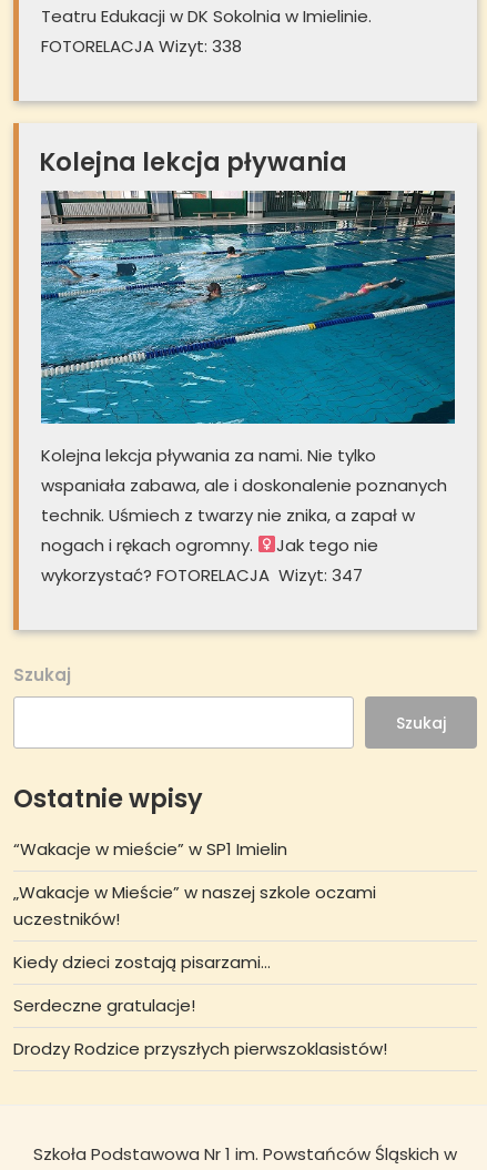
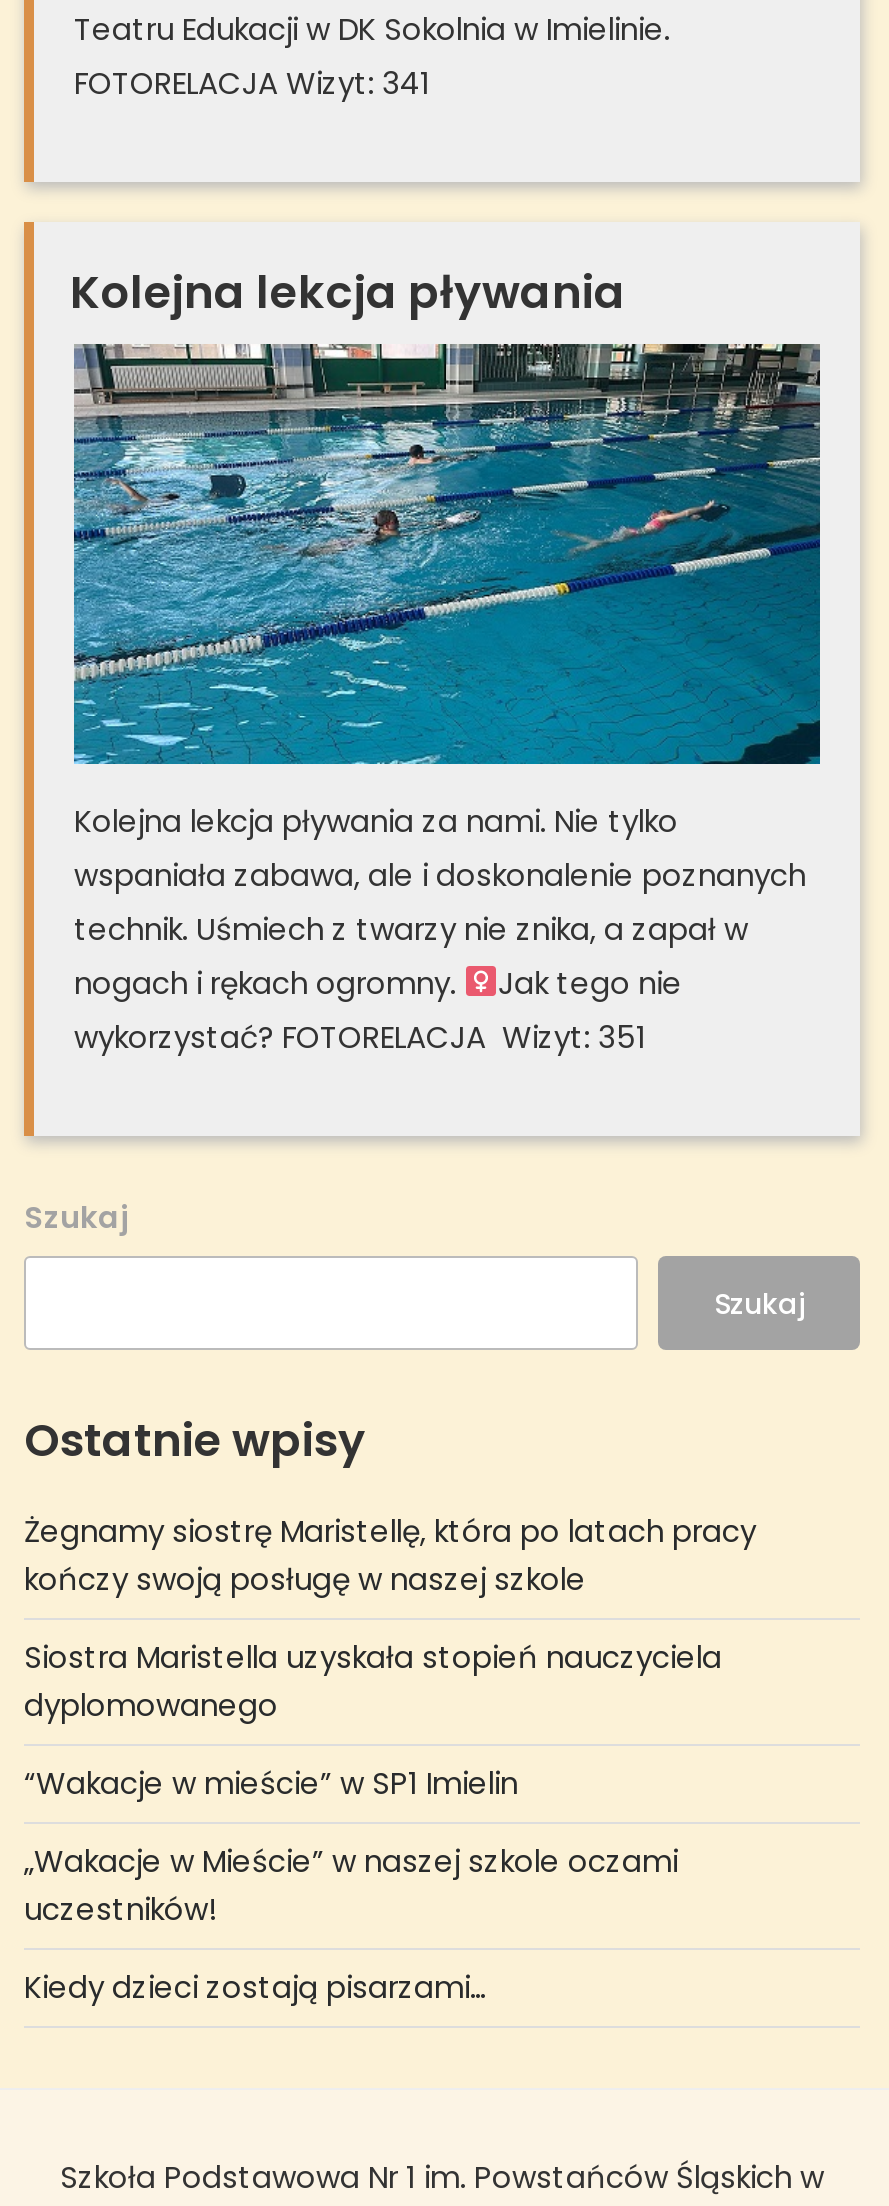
- FOTORELACJA Wizyt: 338
+ FOTORELACJA Wizyt: 341

- wykorzystać? FOTORELACJA Wizyt: 347
+ wykorzystać? FOTORELACJA Wizyt: 351

+ Żegnamy siostrę Maristellę, która po latach pracy
+ kończy swoją posługę w naszej szkole
+ Siostra Maristella uzyskała stopień nauczyciela
+ dyplomowanego

moved down: “Wakacje w mieście” w SP1 Imielin | „Wakacje w Mieście” w naszej szkole oczami | uczestników! | Kiedy dzieci zostają pisarzami…

- Serdeczne gratulacje!
- Drodzy Rodzice przyszłych pierwszoklasistów!
